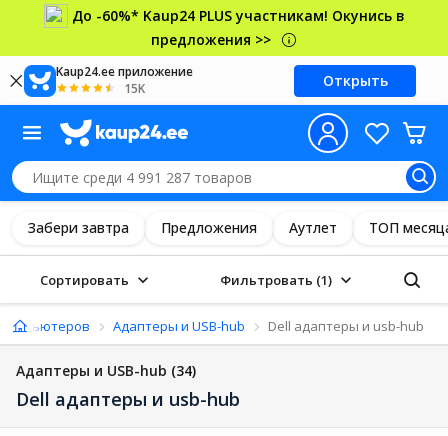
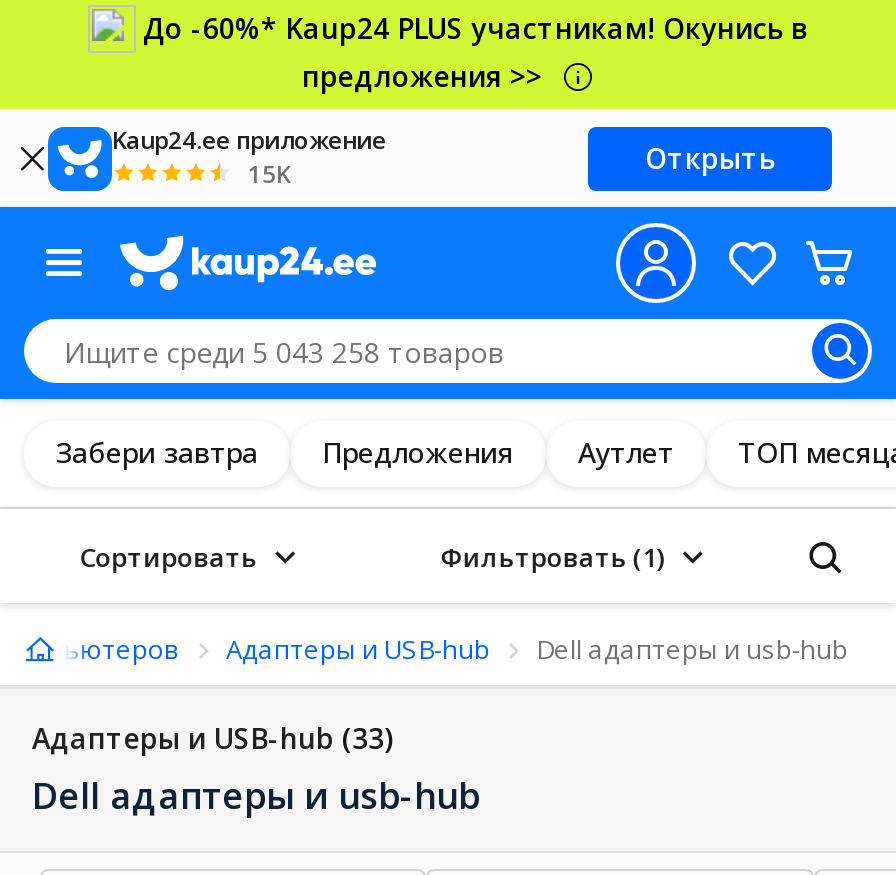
- Адаптеры и USB-hub (34)
+ Адаптеры и USB-hub (33)
